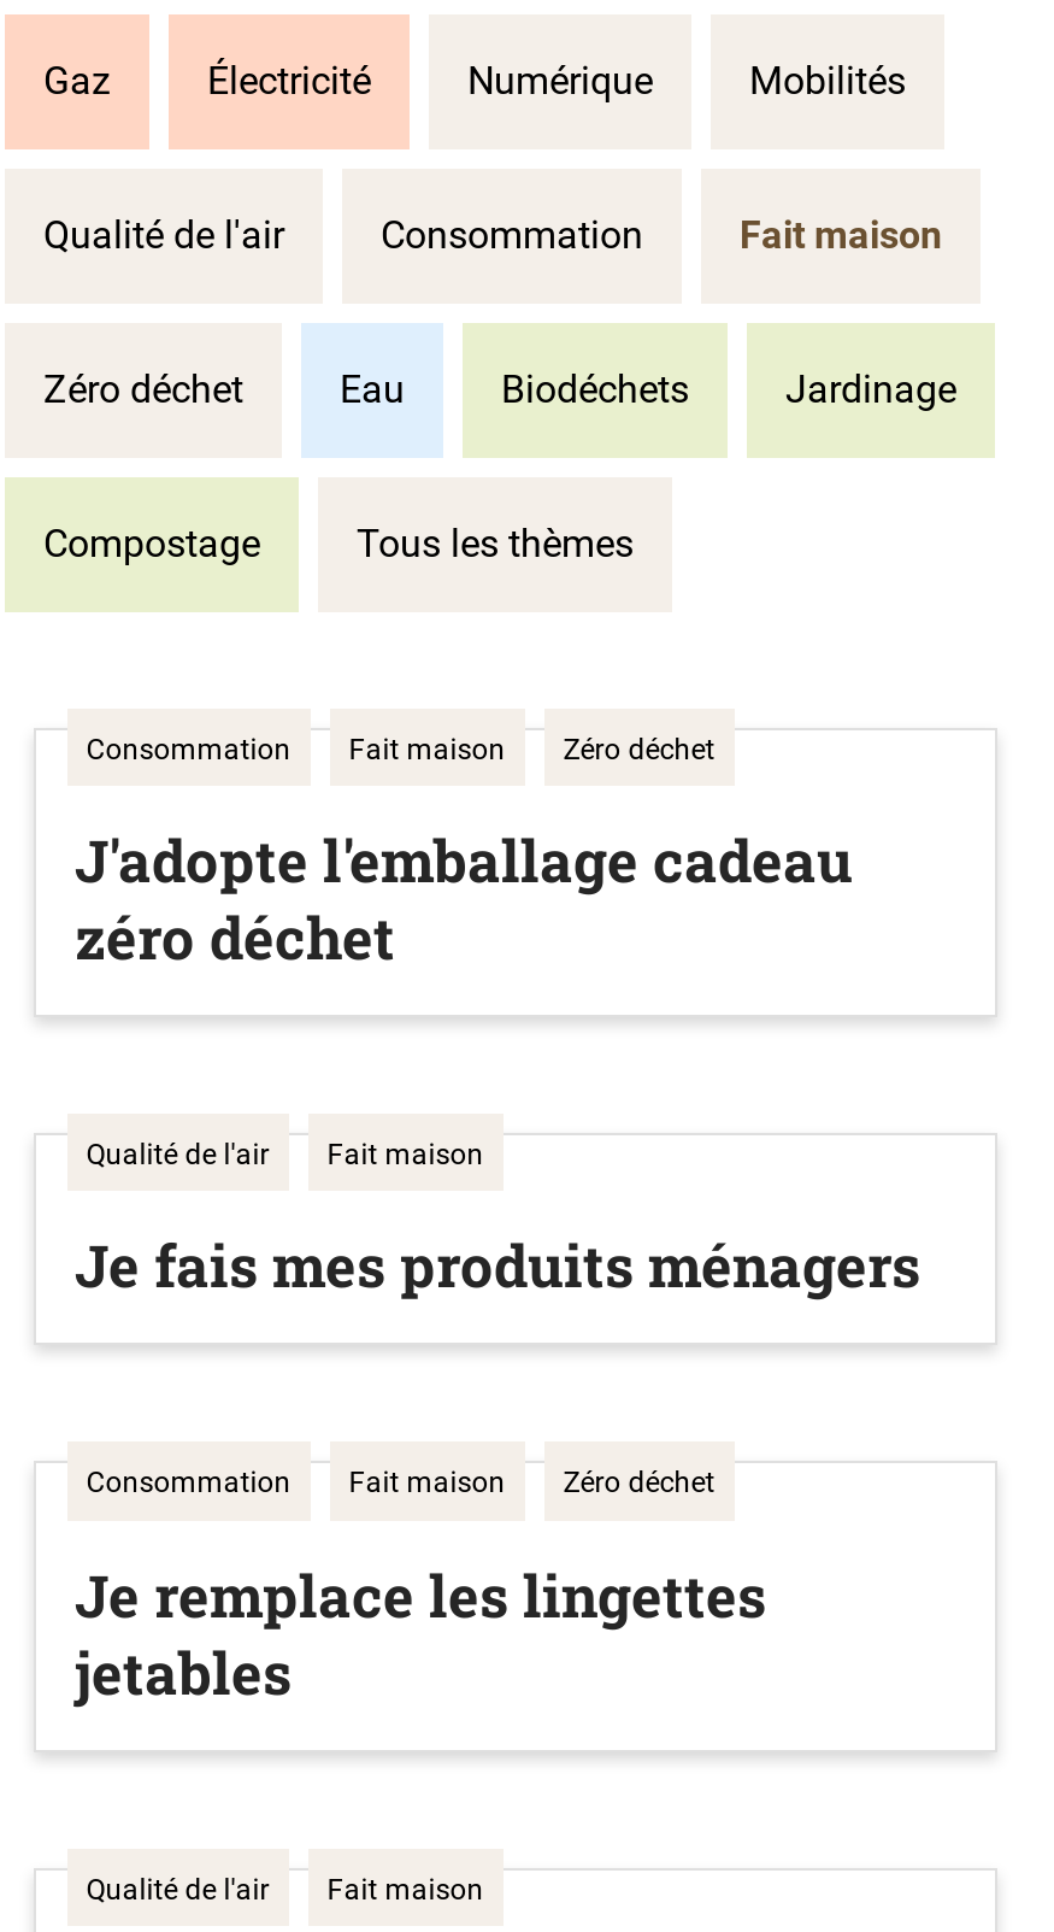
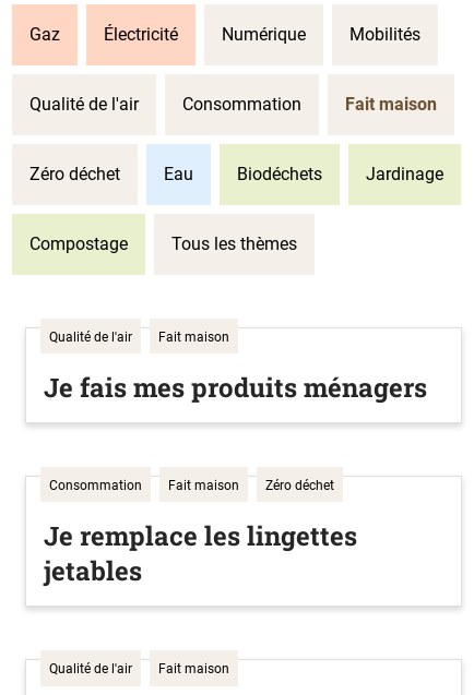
- Consommation
- Fait maison
- Zéro déchet
- J'adopte l'emballage cadeau
- zéro déchet
